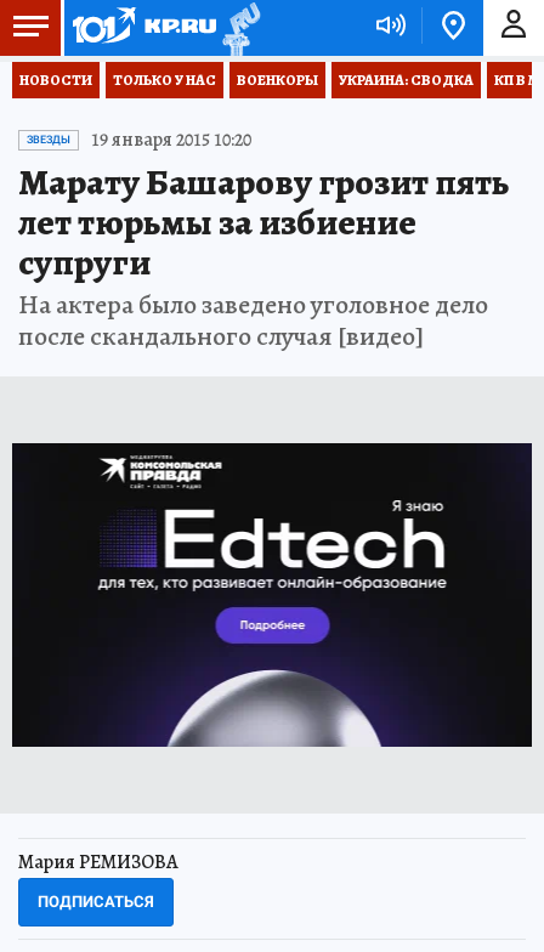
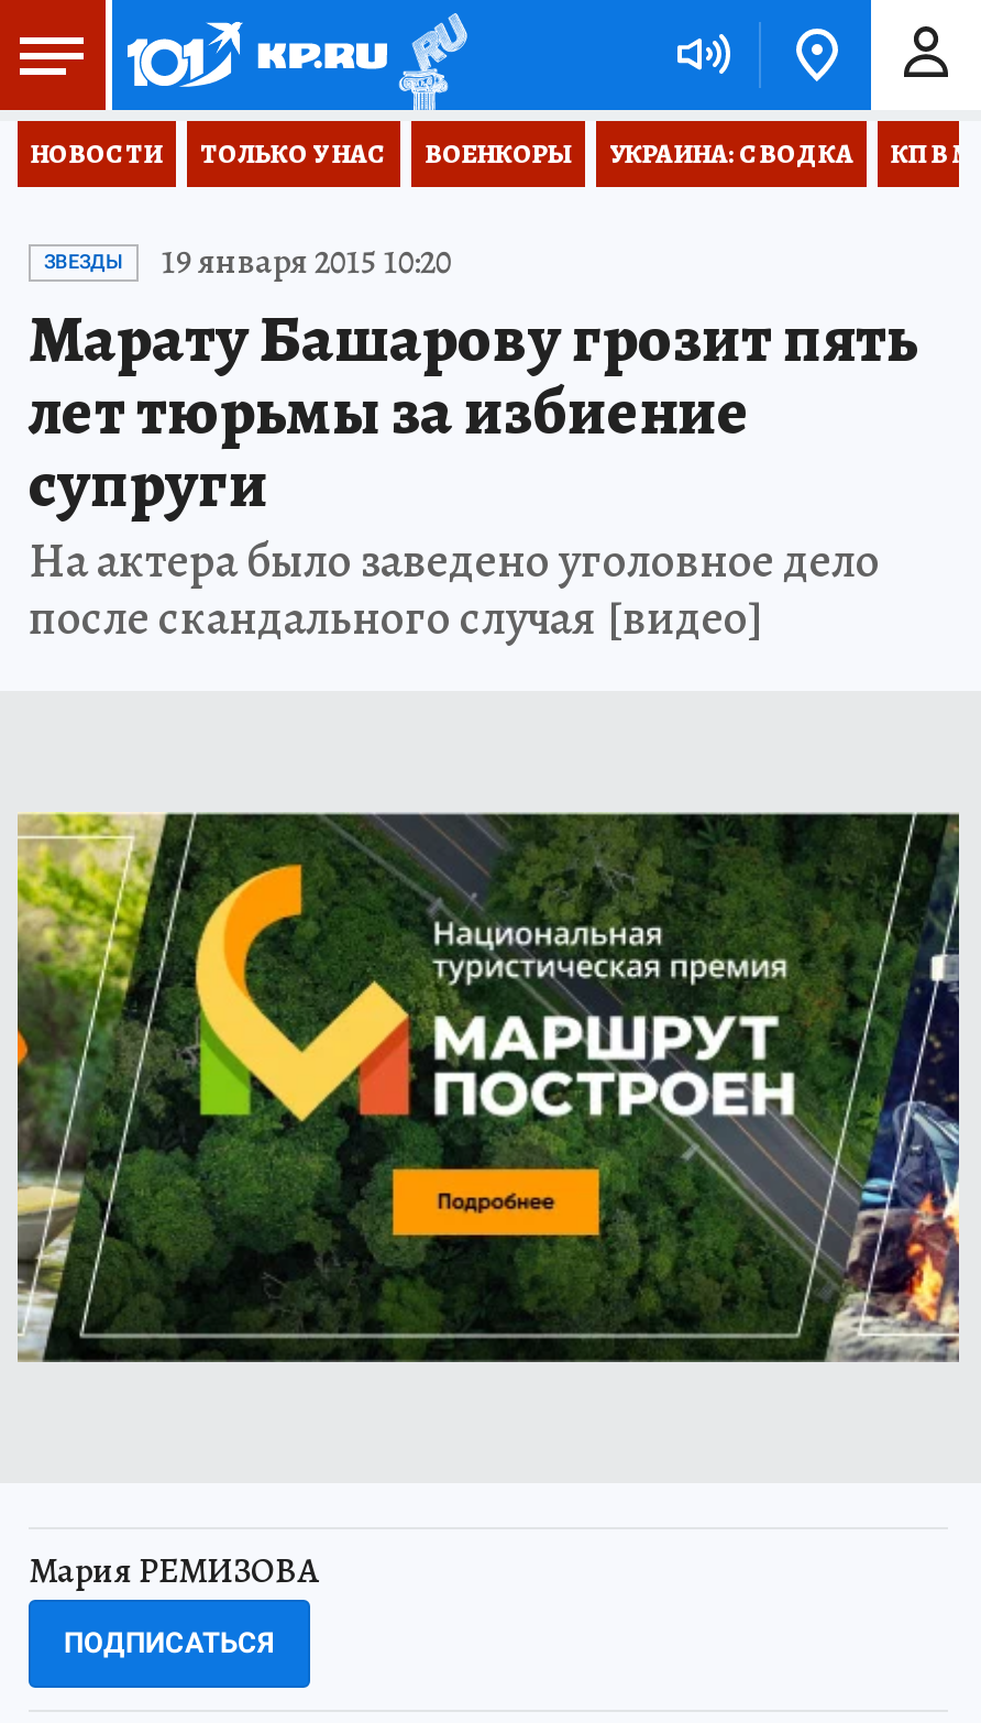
- [image]
+ [image]
